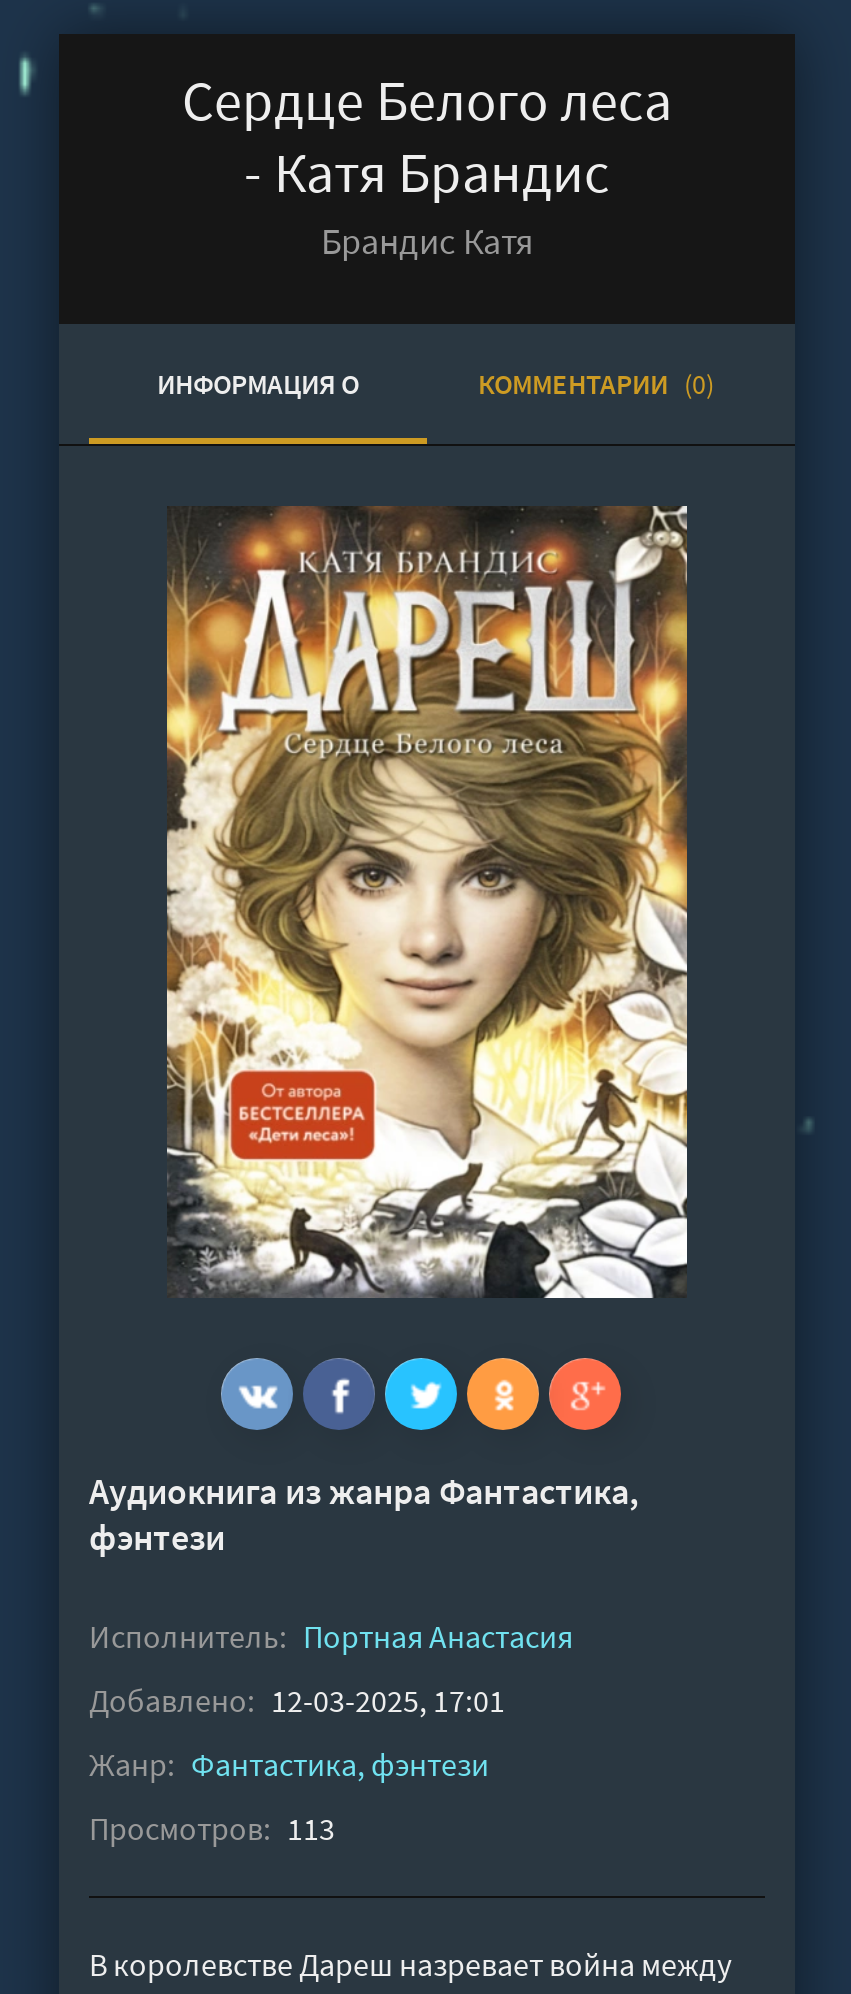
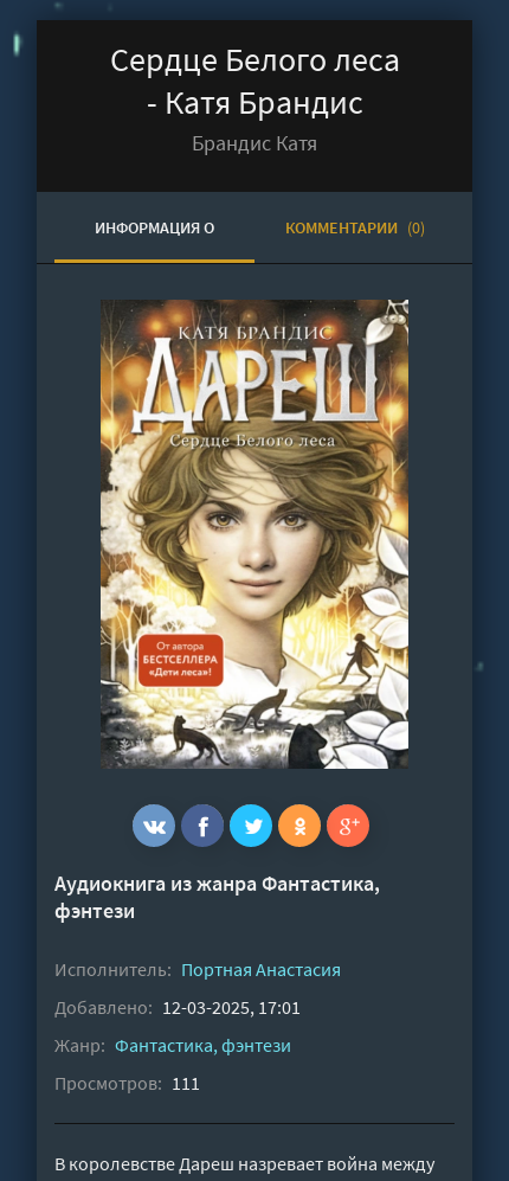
- Просмотров: 113
+ Просмотров: 111
